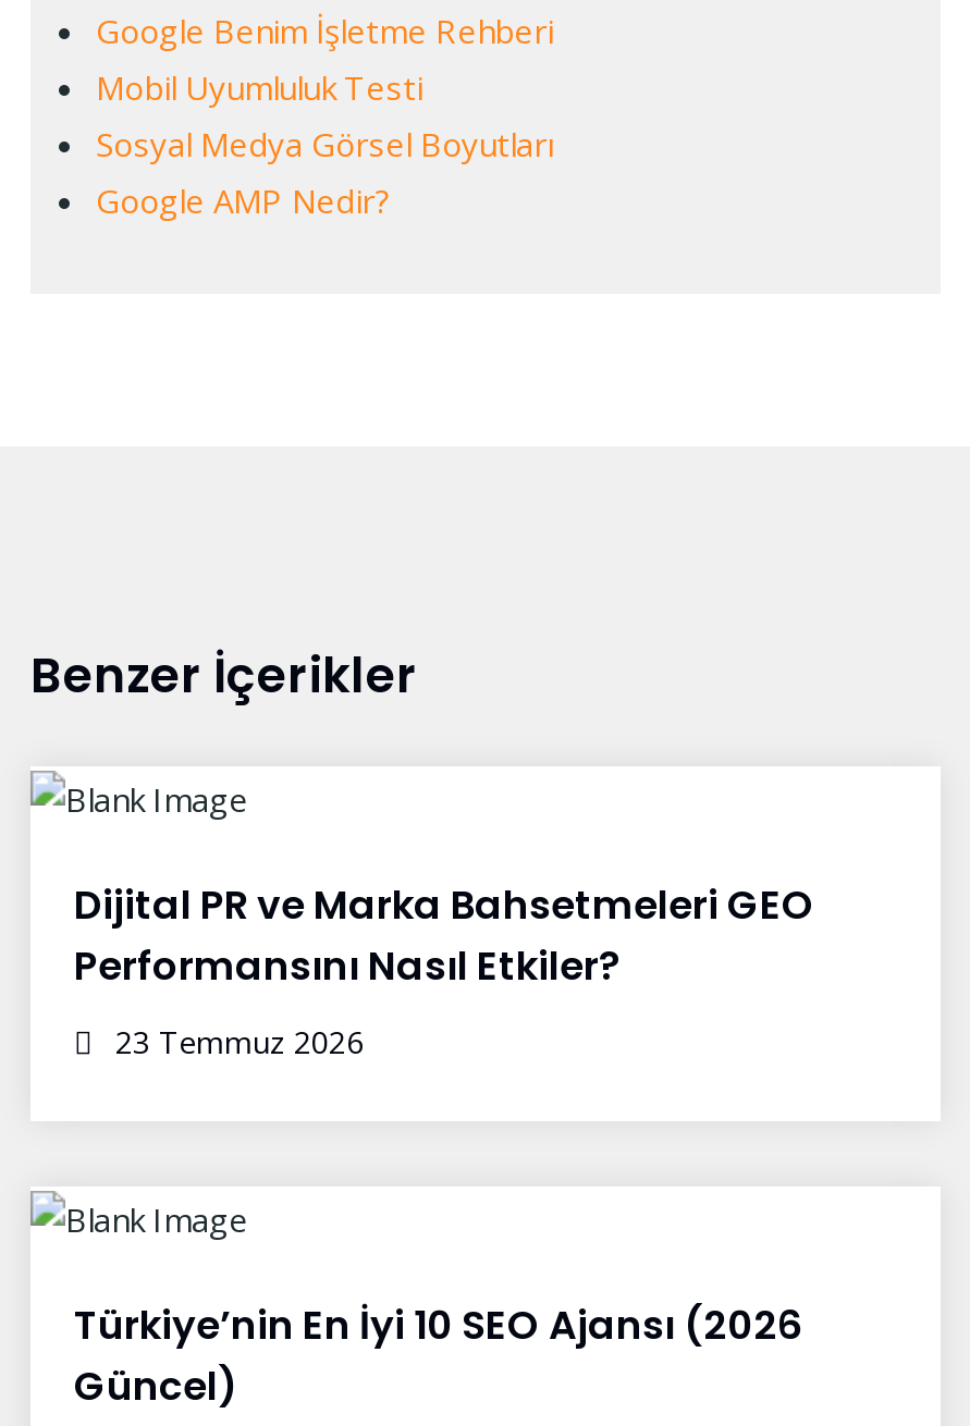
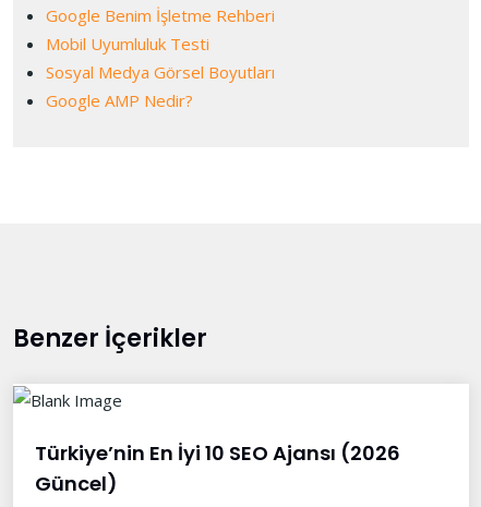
- Dijital PR ve Marka Bahsetmeleri GEO
- Performansını Nasıl Etkiler?
- 23 Temmuz 2026
